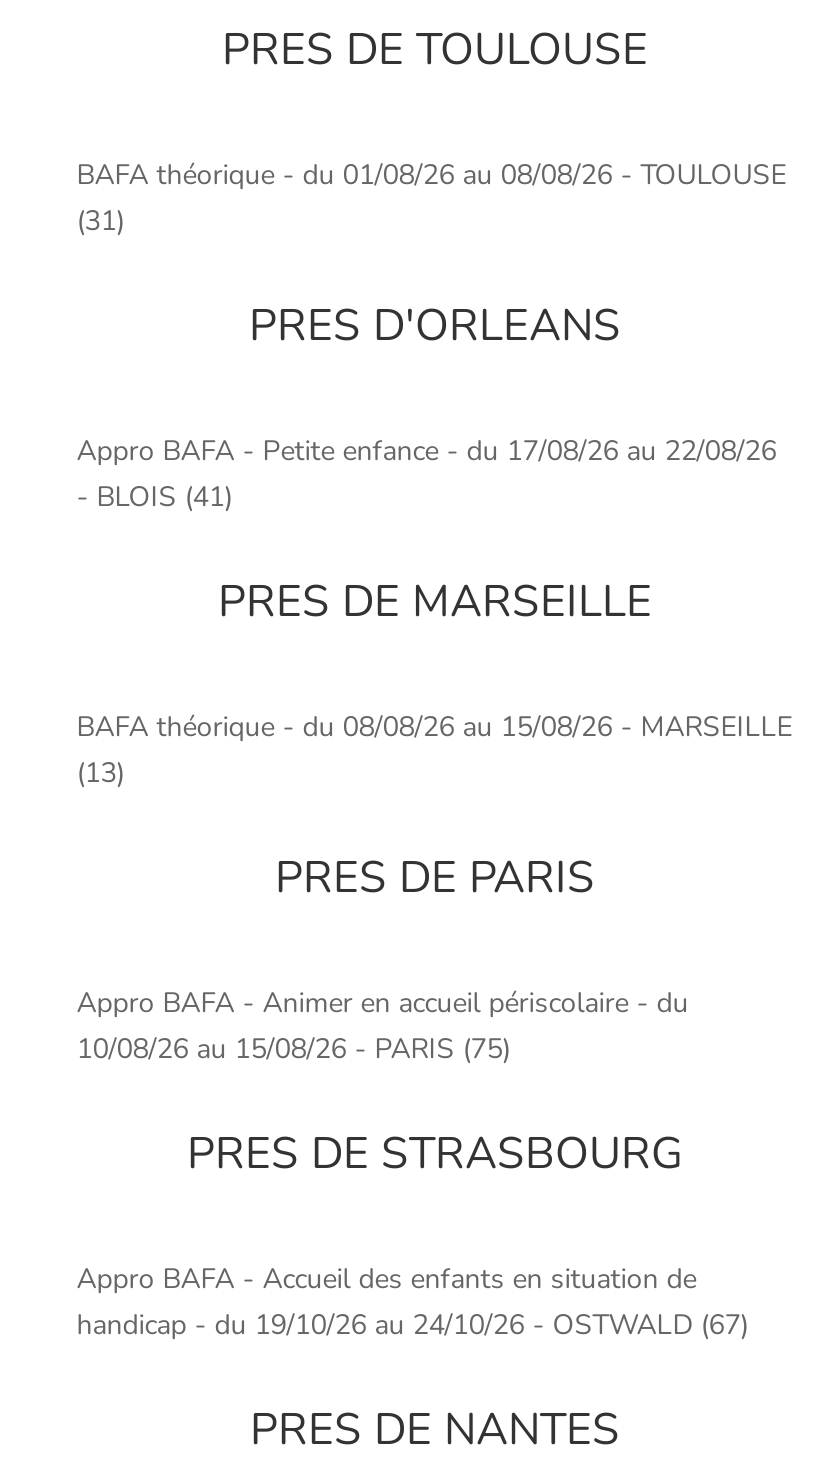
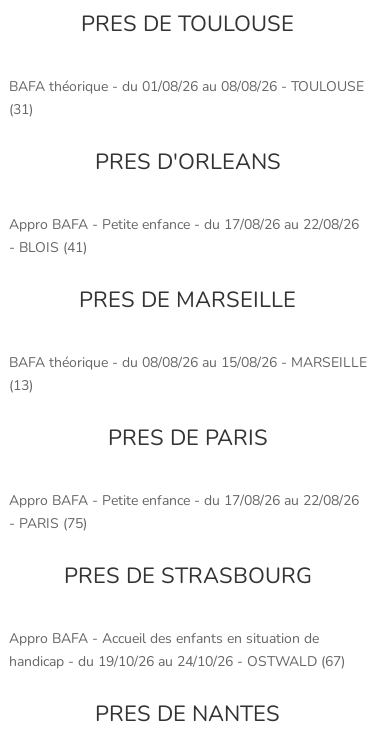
- Appro BAFA - Animer en accueil périscolaire - du
- 10/08/26 au 15/08/26 - PARIS (75)
+ Appro BAFA - Petite enfance - du 17/08/26 au 22/08/26
+ - PARIS (75)
